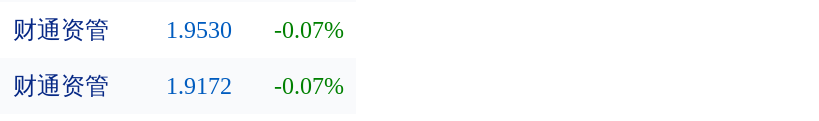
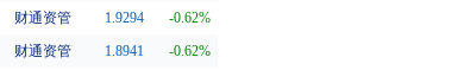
- 1.9530
+ 1.9294

- -0.07%
+ -0.62%

- 1.9172
+ 1.8941

- -0.07%
+ -0.62%
